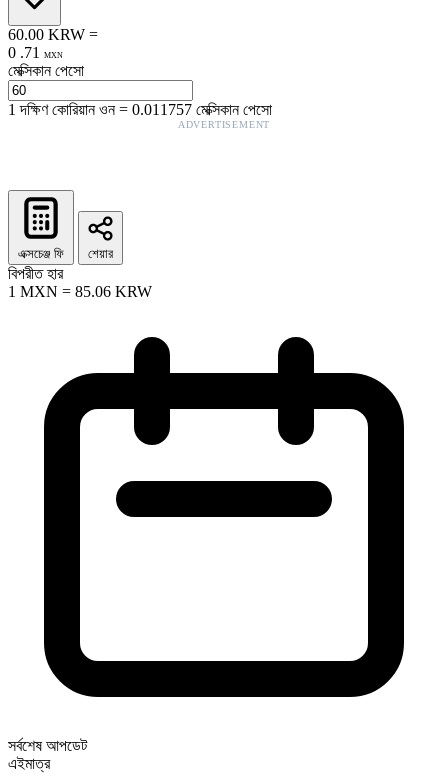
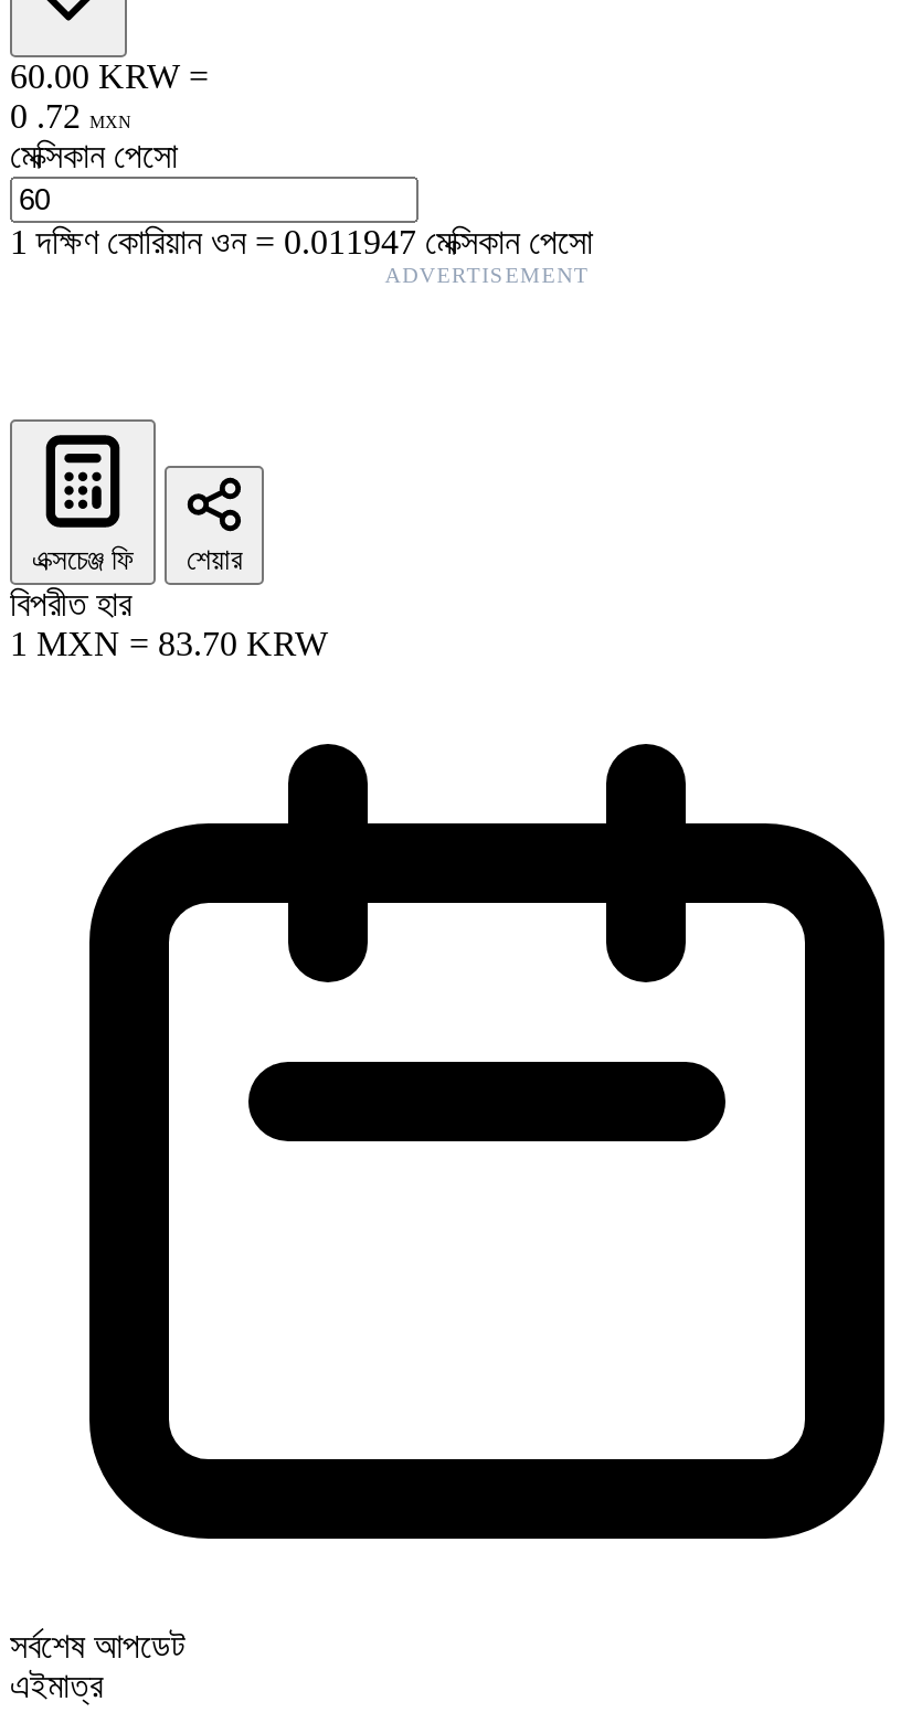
- 0 . 71 MXN
+ 0 . 72 MXN

- 1দক্ষিণ কোরিয়ান ওন=0.011757 মেক্সিকান পেসো
+ 1দক্ষিণ কোরিয়ান ওন=0.011947 মেক্সিকান পেসো

- 1 MXN = 85.06 KRW
+ 1 MXN = 83.70 KRW
